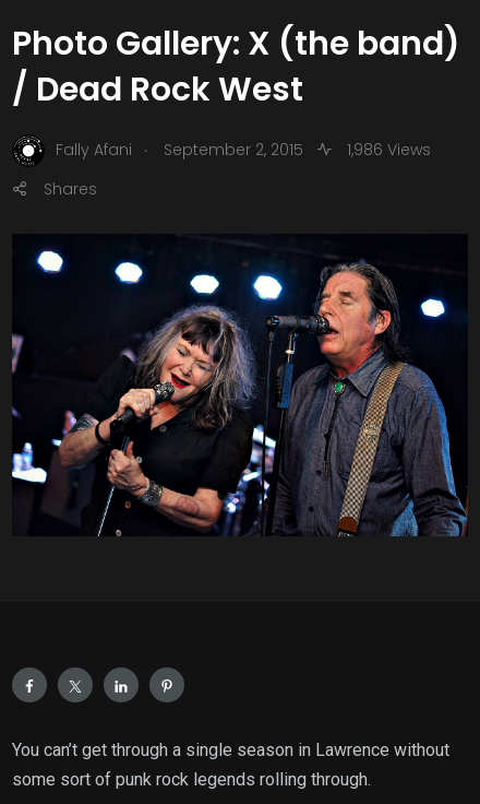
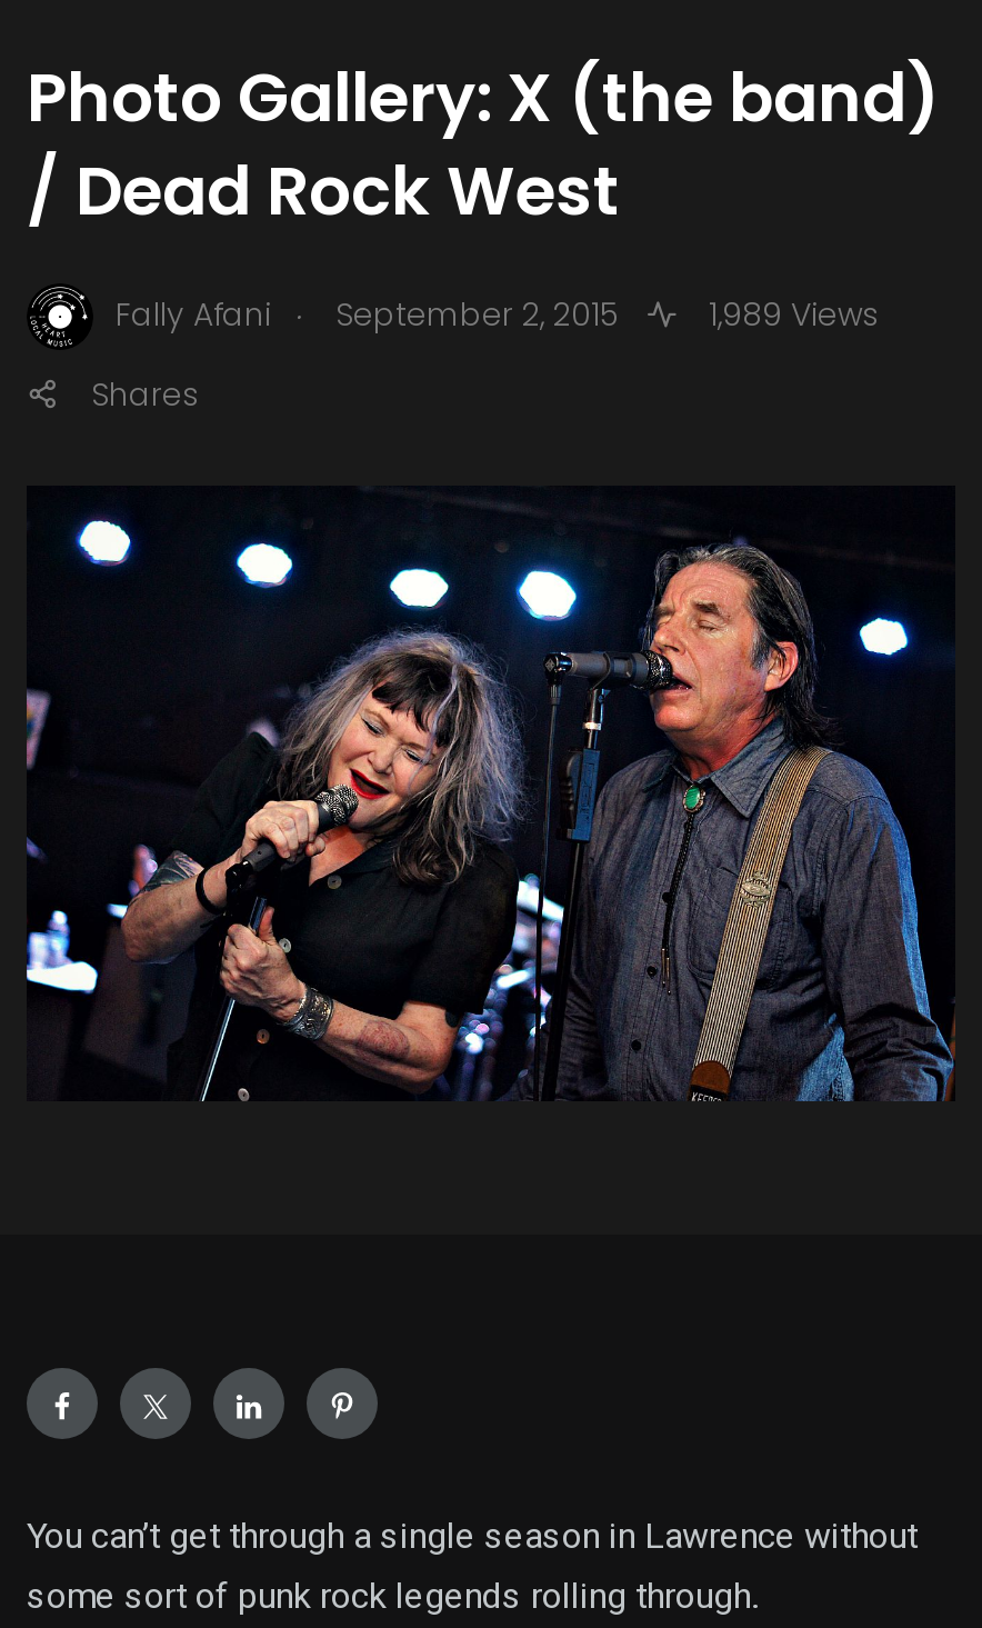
- Fally Afani . September 2, 2015 1,986 Views
+ Fally Afani . September 2, 2015 1,989 Views
